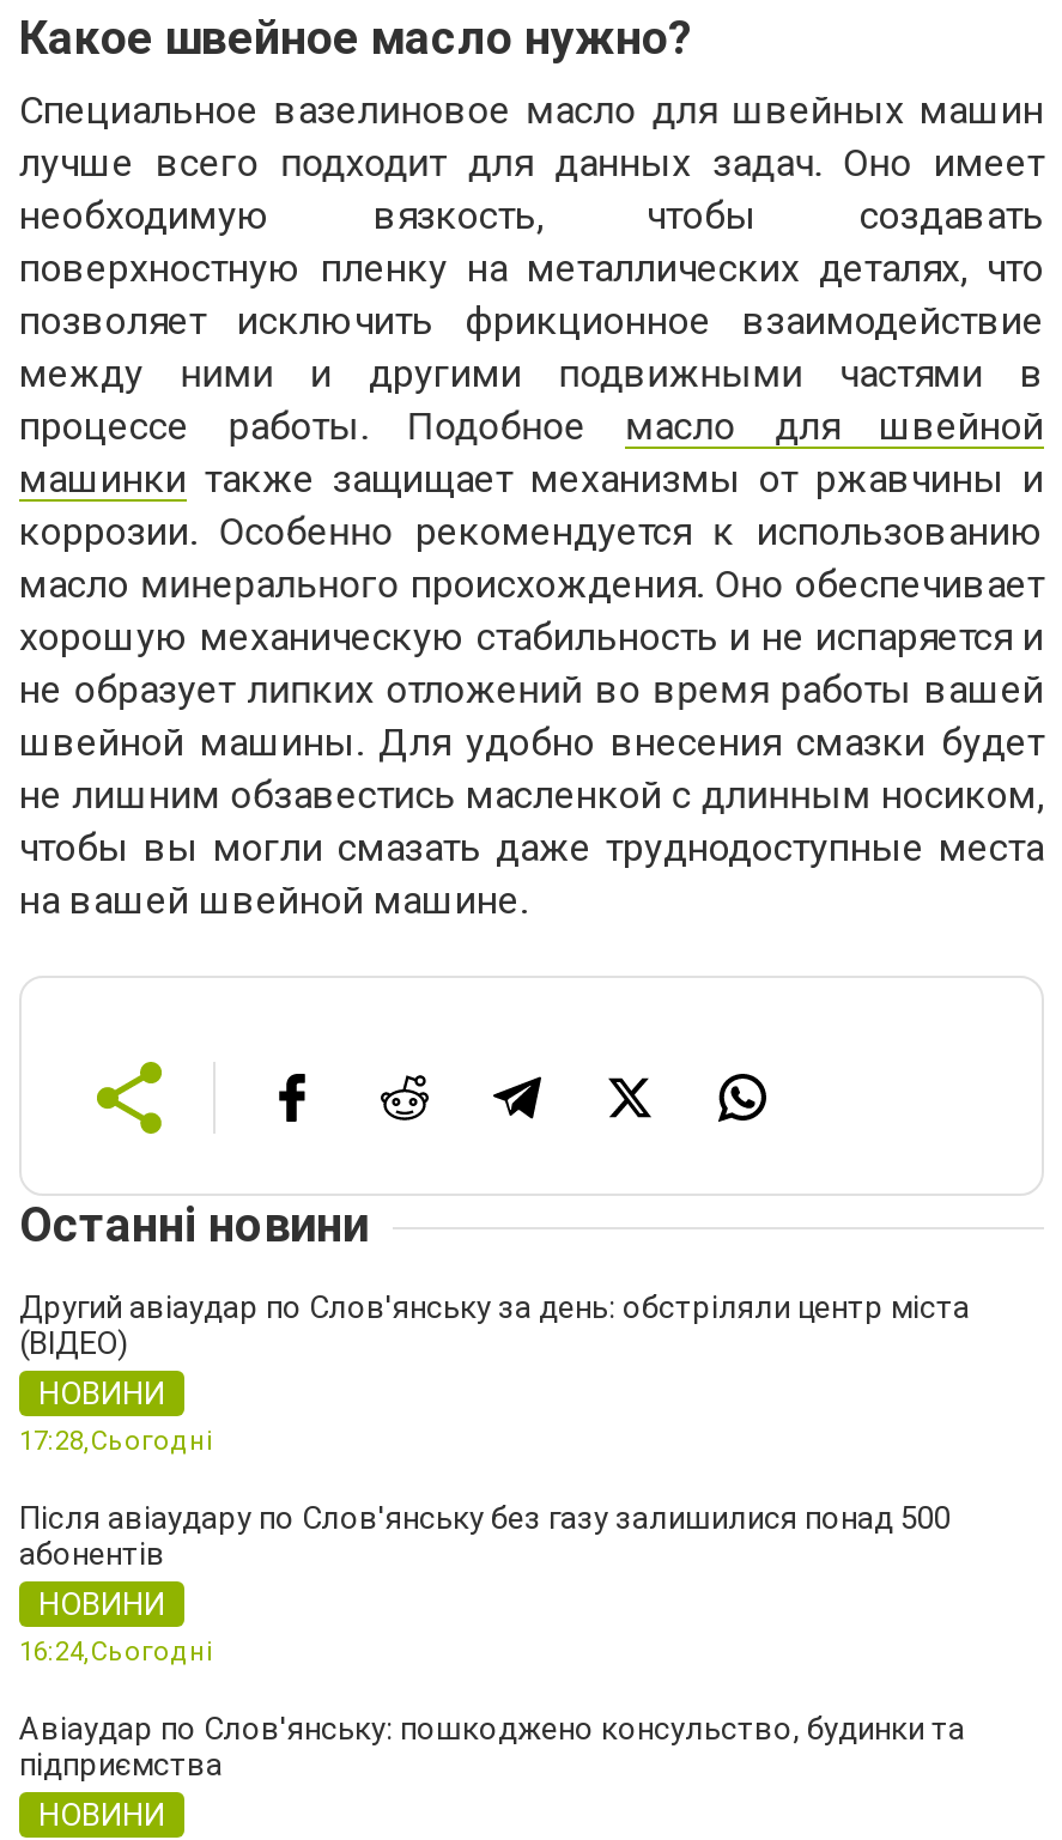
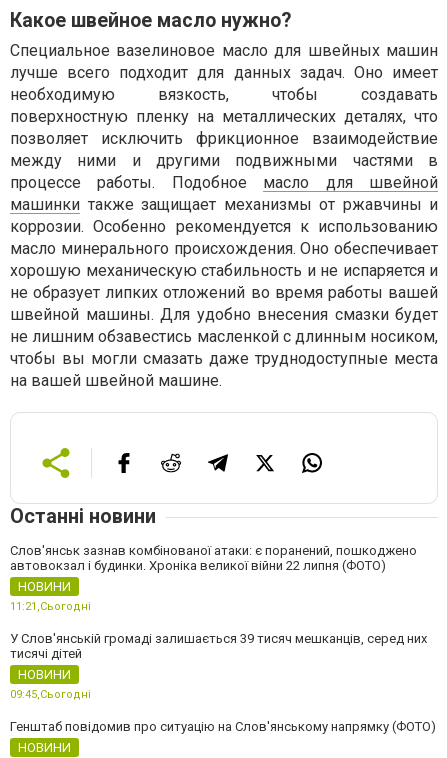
- Другий авіаудар по Слов'янську за день: обстріляли центр міста
- (ВІДЕО)
+ Слов'янськ зазнав комбінованої атаки: є поранений, пошкоджено
+ автовокзал і будинки. Хроніка великої війни 22 липня (ФОТО)

- 17:28,Сьогодні
+ 11:21,Сьогодні

- Після авіаудару по Слов'янську без газу залишилися понад 500
- абонентів
+ У Слов'янській громаді залишається 39 тисяч мешканців, серед них
+ тисячі дітей

- 16:24,Сьогодні
+ 09:45,Сьогодні

- Авіаудар по Слов'янську: пошкоджено консульство, будинки та
- підприємства
+ Генштаб повідомив про ситуацію на Слов'янському напрямку (ФОТО)
